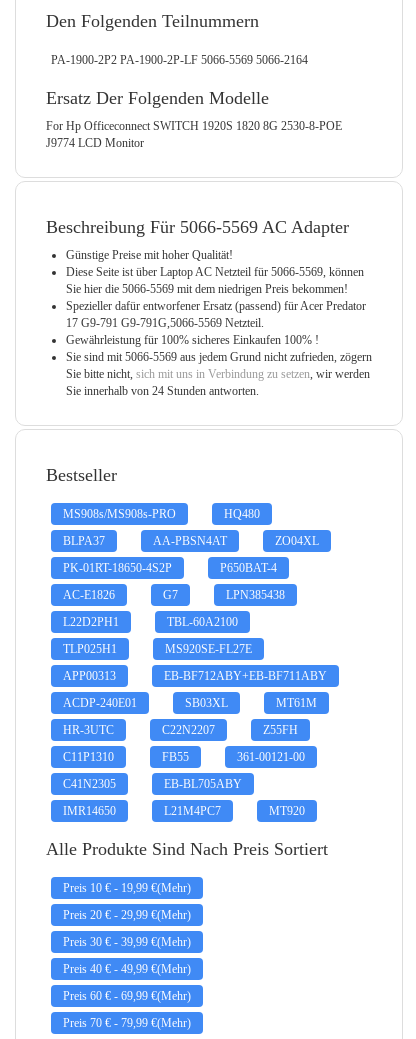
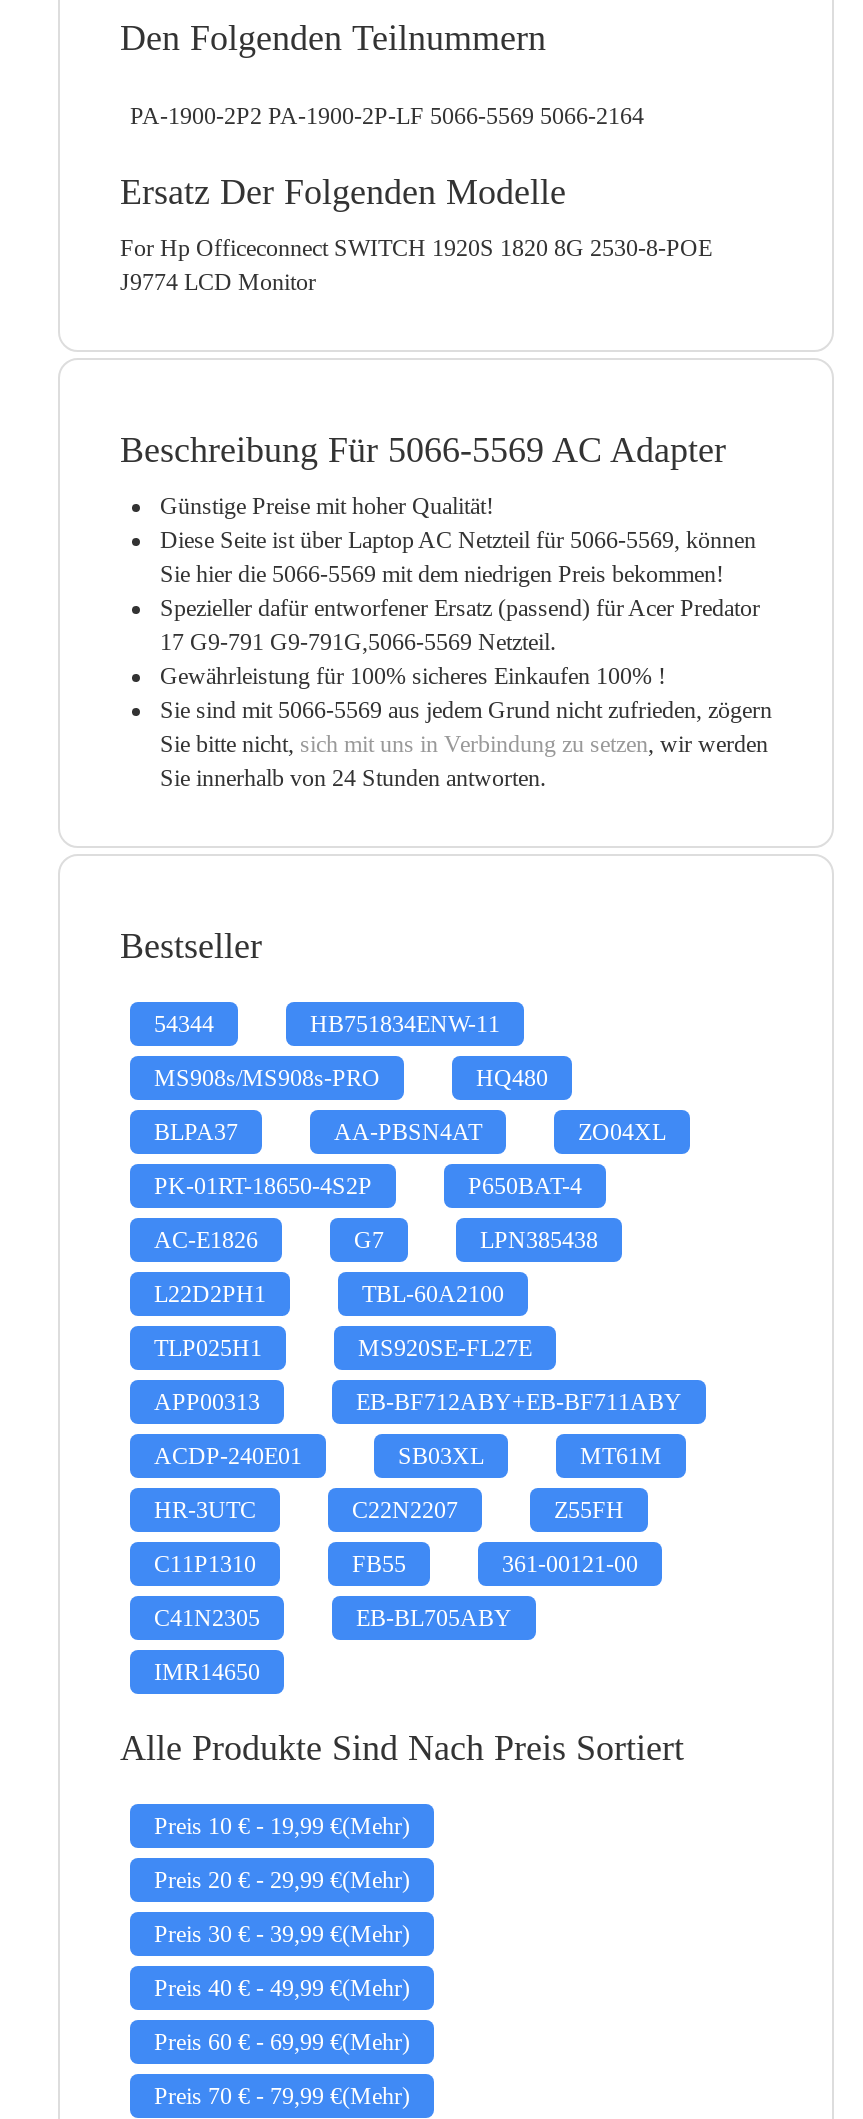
+ 54344
+ HB751834ENW-11

- L21M4PC7
- MT920
